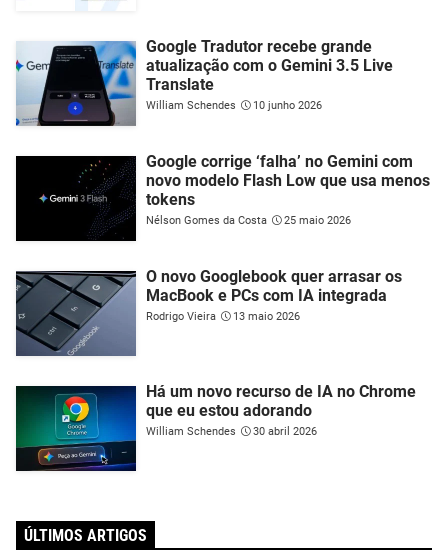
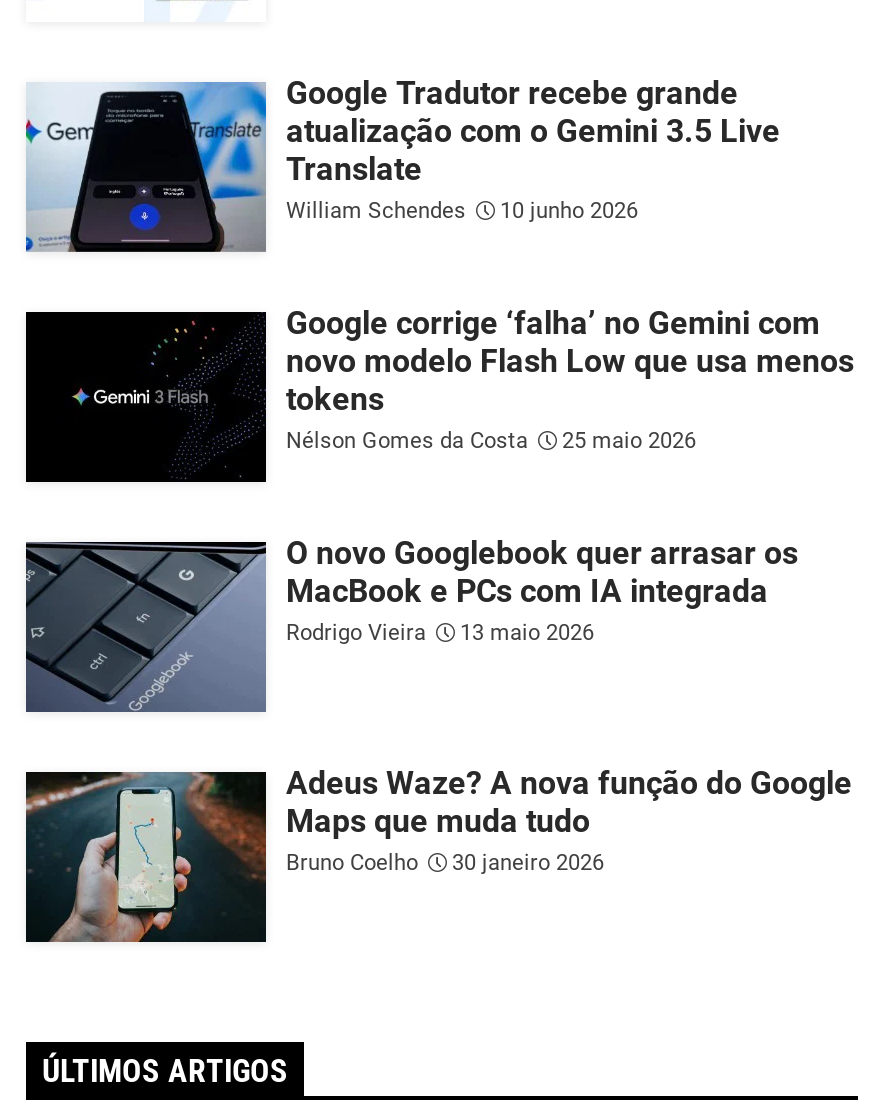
- [image]
- Há um novo recurso de IA no Chrome
- que eu estou adorando
- William Schendes
- 30 abril 2026
+ [image]
+ Adeus Waze? A nova função do Google
+ Maps que muda tudo
+ Bruno Coelho
+ 30 janeiro 2026
